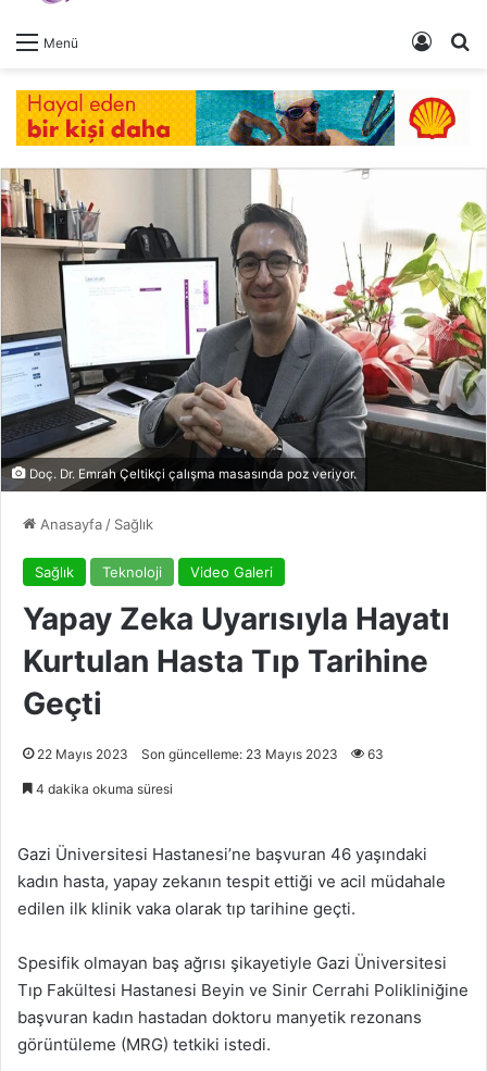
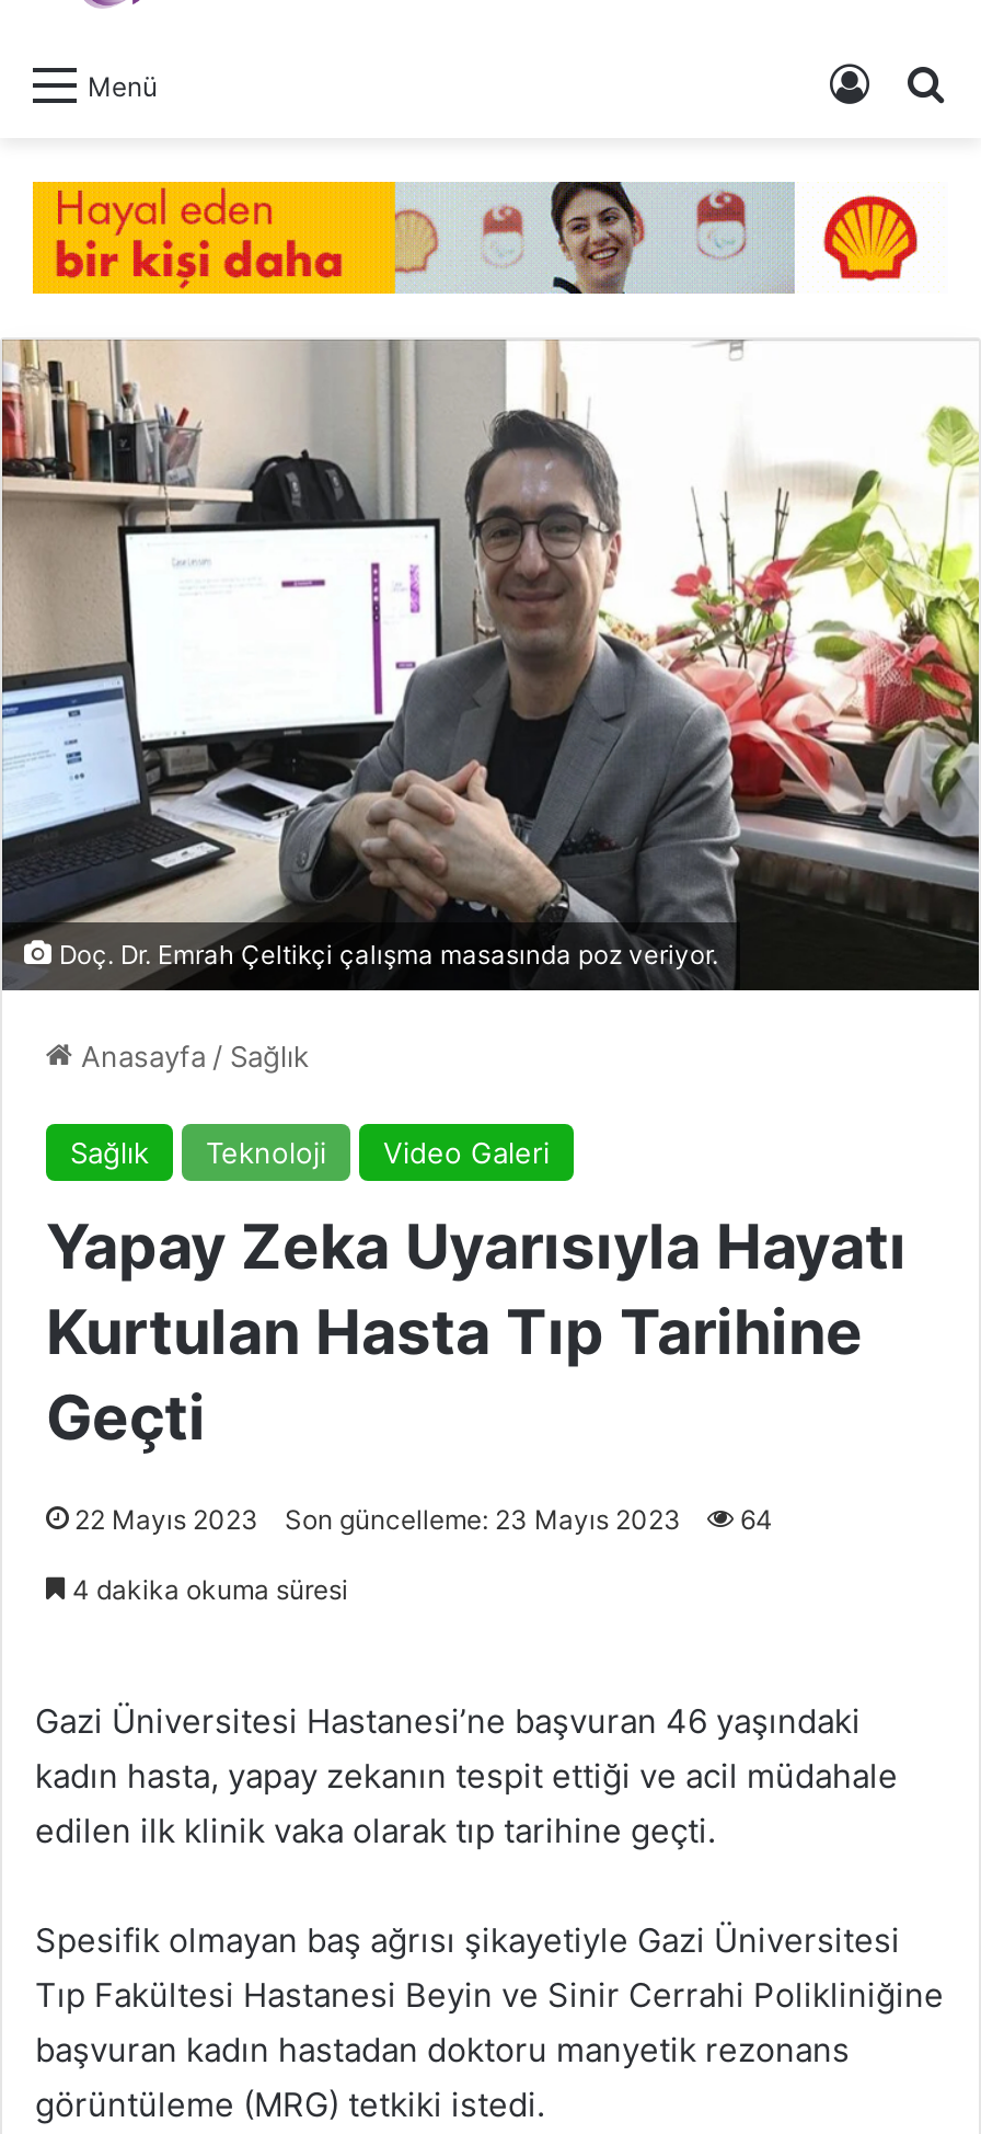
- [image]
+ [image]

- 22 Mayıs 2023 Son güncelleme: 23 Mayıs 2023 63
+ 22 Mayıs 2023 Son güncelleme: 23 Mayıs 2023 64
